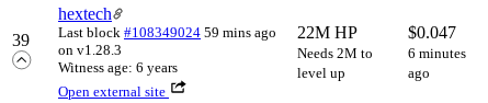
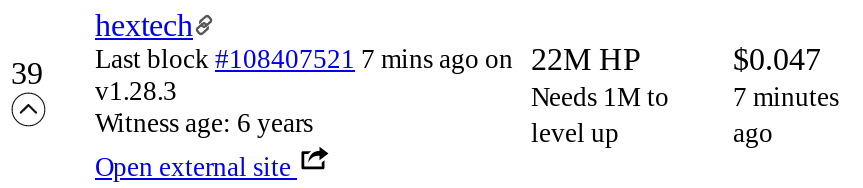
- Last block #108349024 59 mins ago
- on v1.28.3
+ Last block #108407521 7 mins ago on
+ v1.28.3

- Needs 2M to
+ Needs 1M to

- 6 minutes
+ 7 minutes
